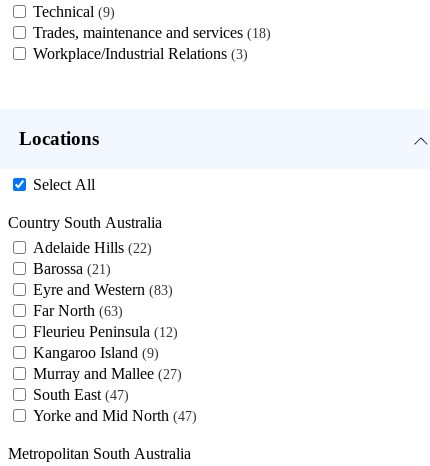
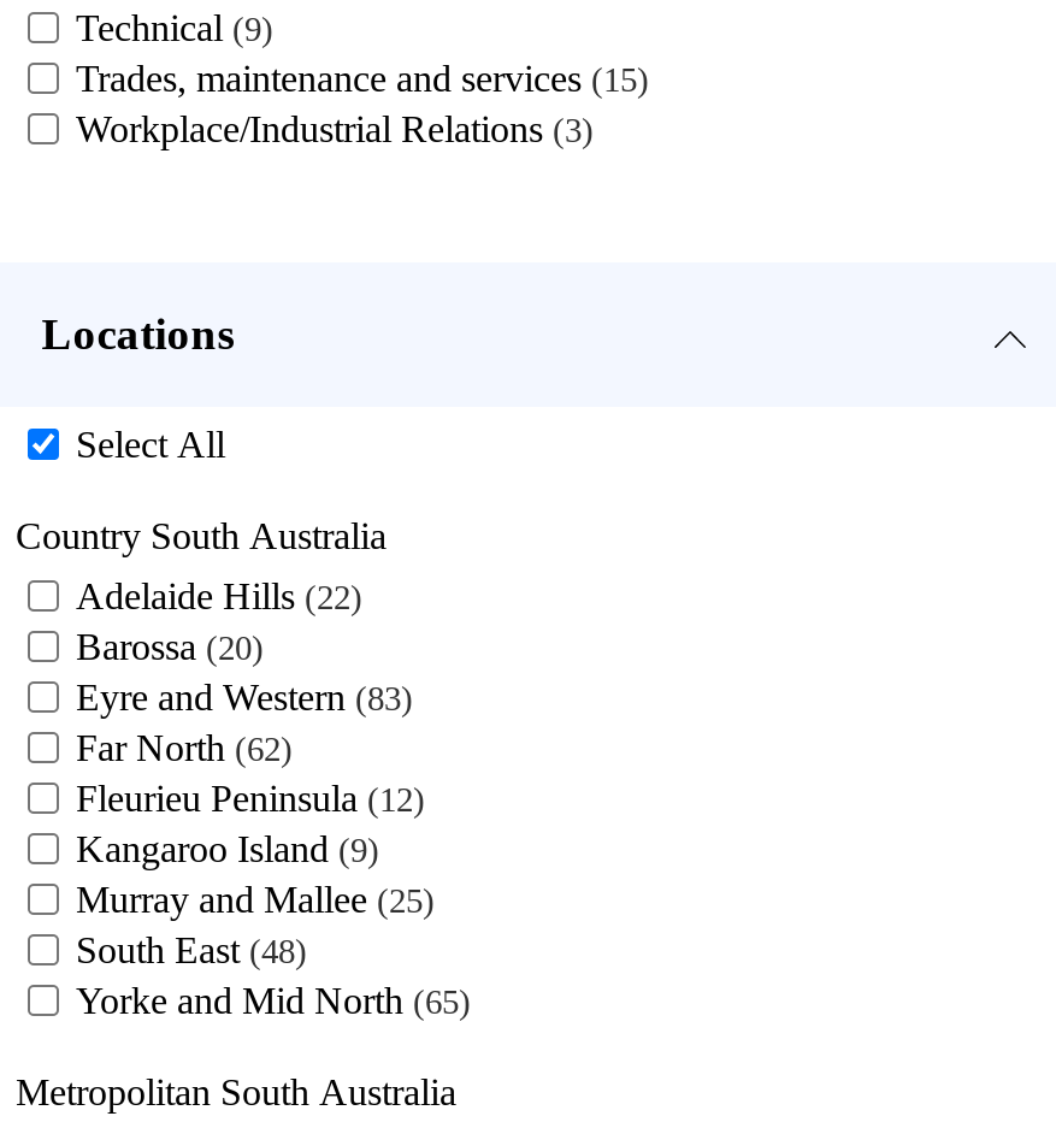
- Trades, maintenance and services 18
+ Trades, maintenance and services 15

- Barossa 21
+ Barossa 20

- Far North 63
+ Far North 62

- Murray and Mallee 27
+ Murray and Mallee 25

- South East 47
+ South East 48

- Yorke and Mid North 47
+ Yorke and Mid North 65
